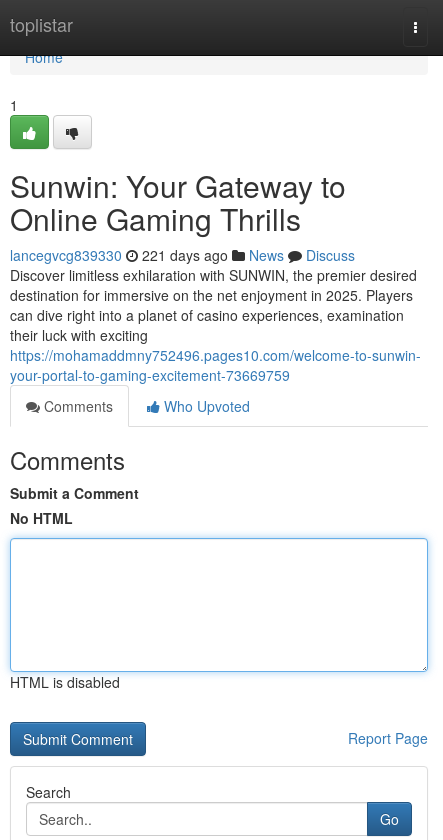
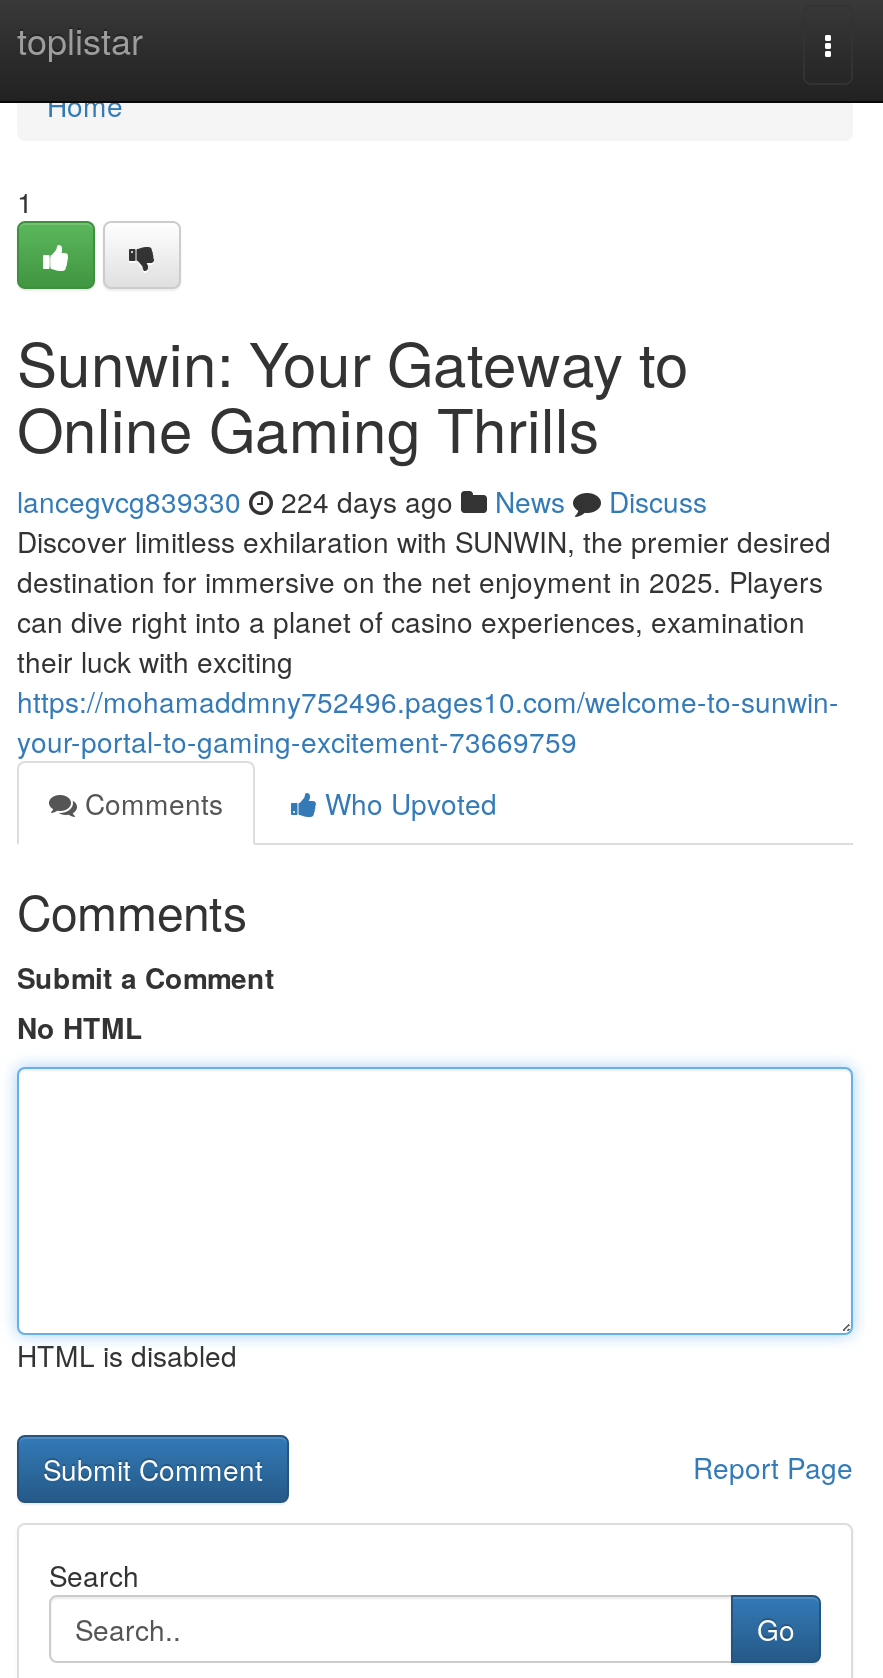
- lancegvcg839330 221 days ago News Discuss
+ lancegvcg839330 224 days ago News Discuss
